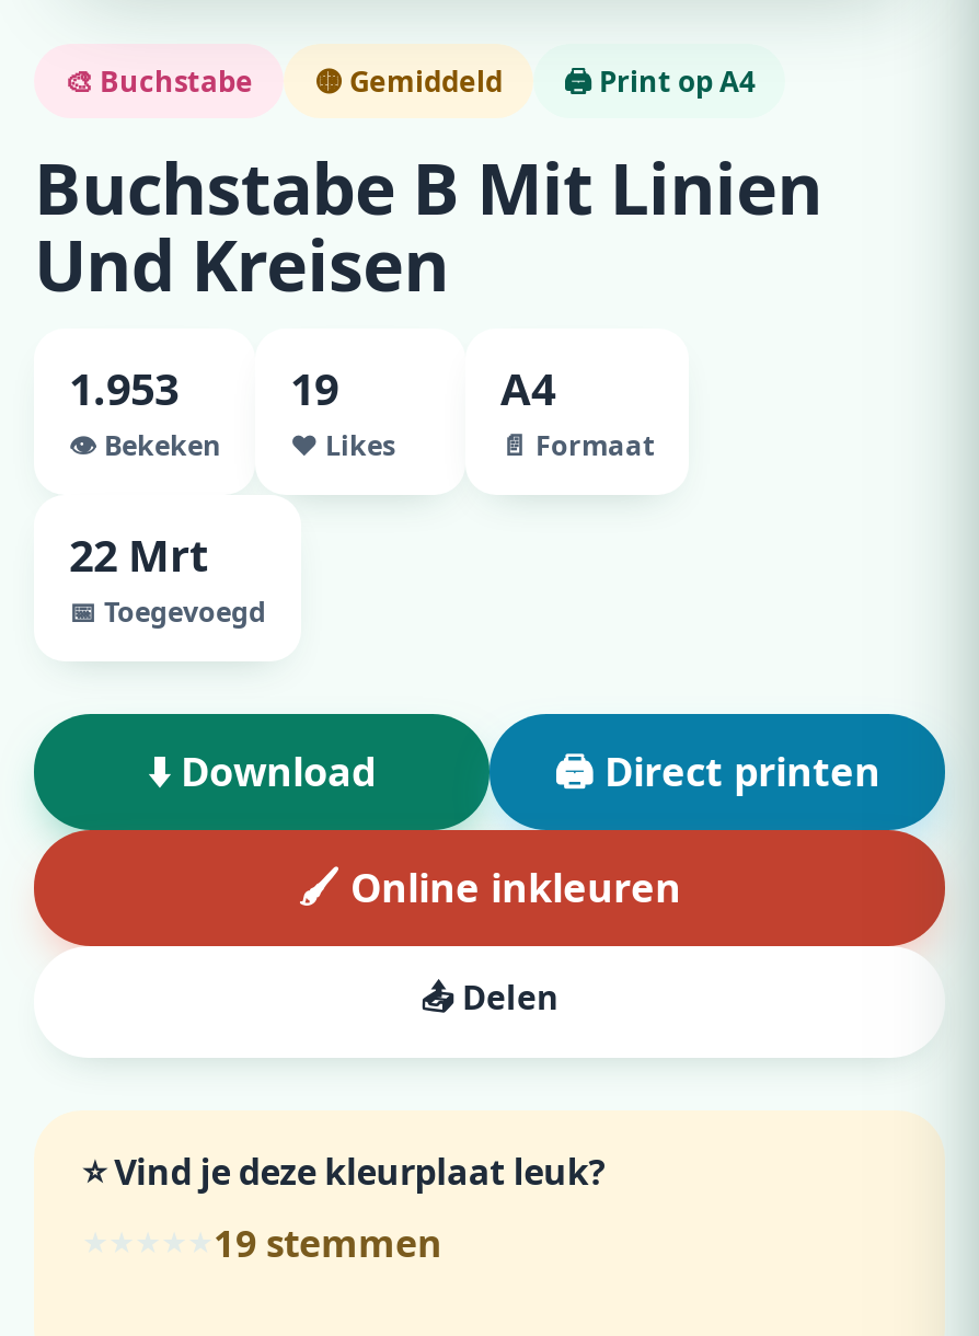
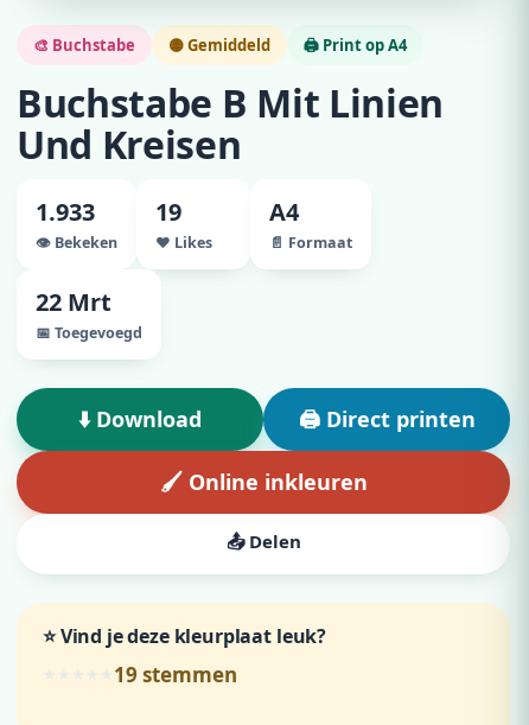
- 1.953 19
+ 1.933 19
